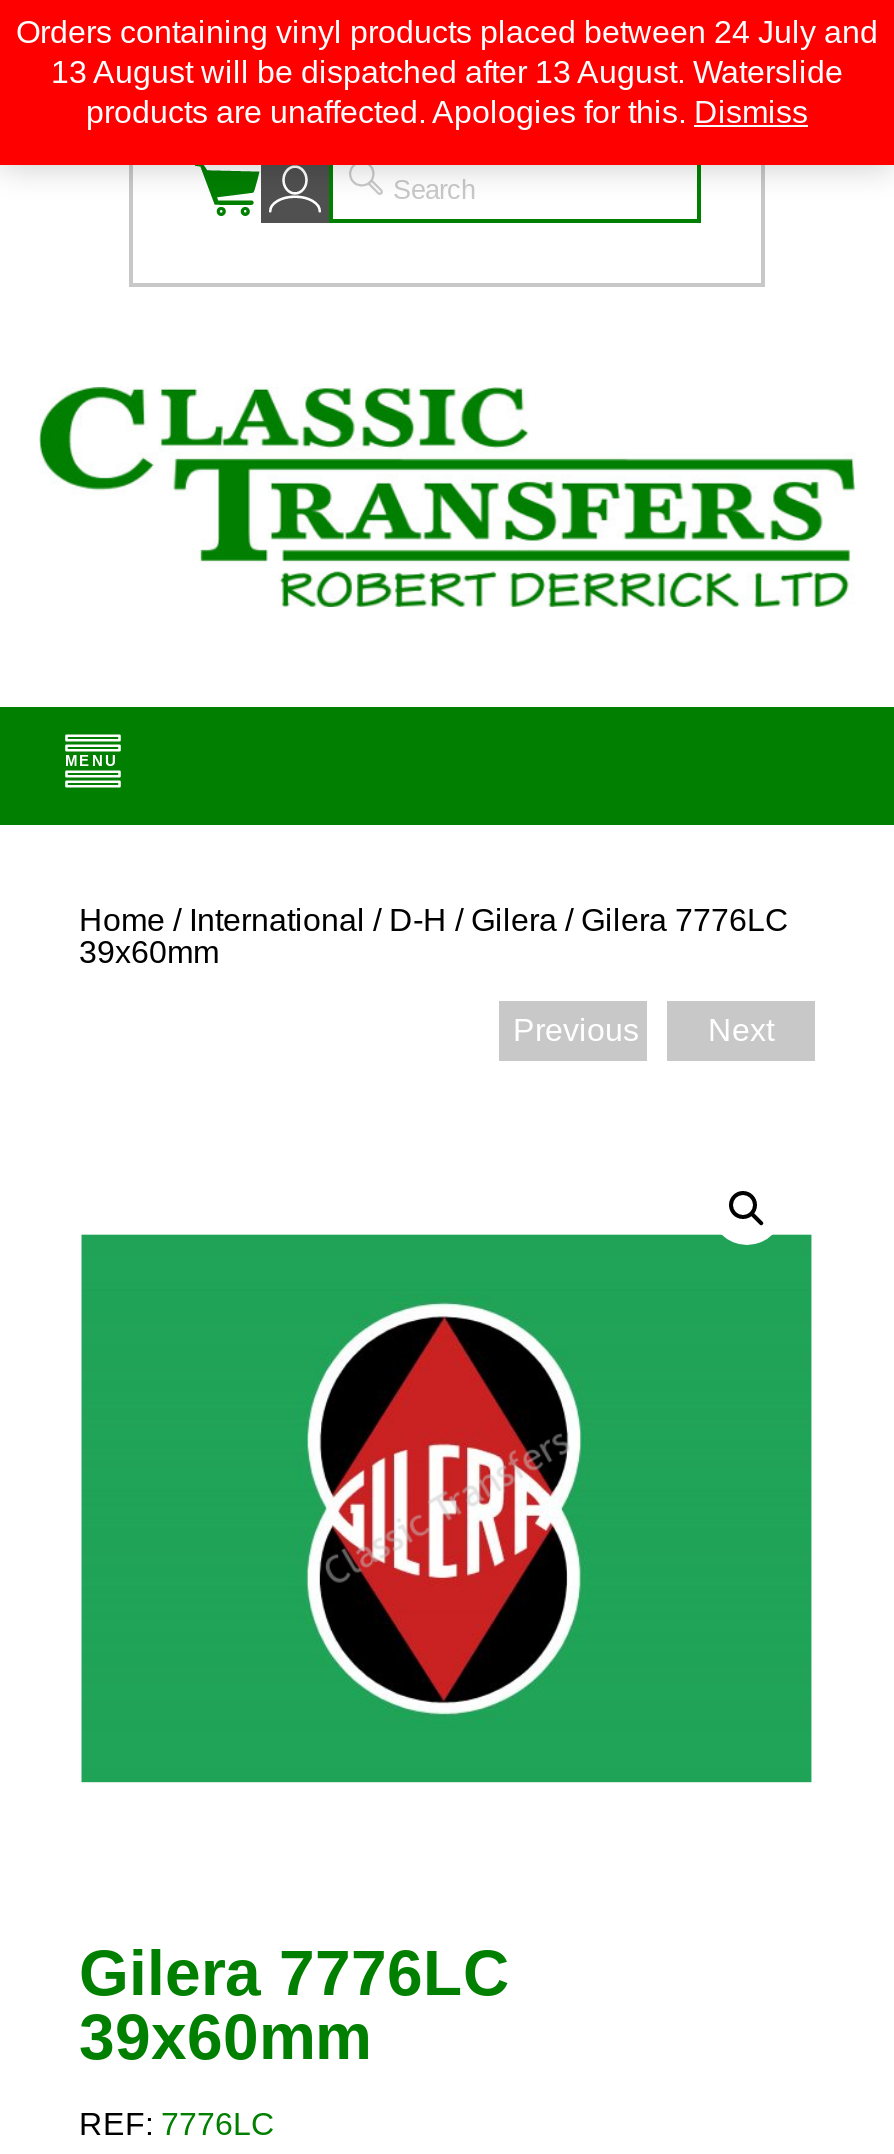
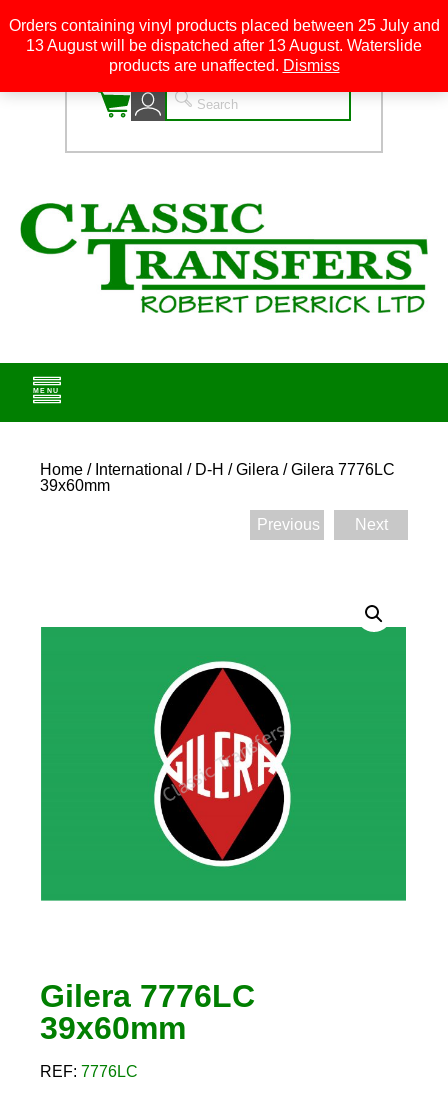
- Orders containing vinyl products placed between 24 July and
+ Orders containing vinyl products placed between 25 July and

- products are unaffected. Apologies for this. Dismiss
+ products are unaffected. Dismiss
